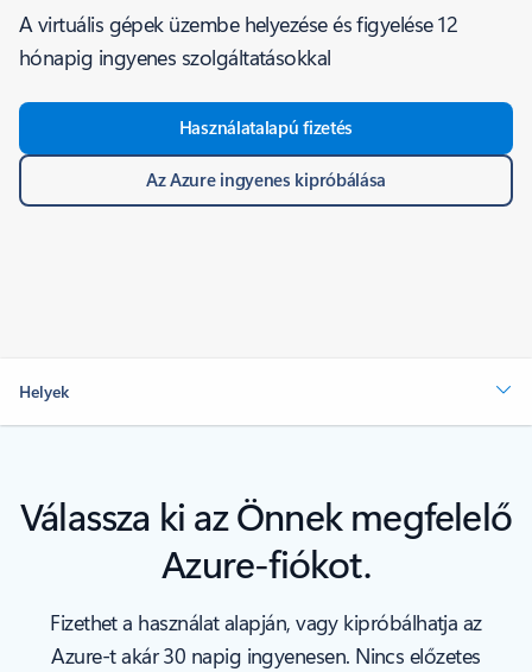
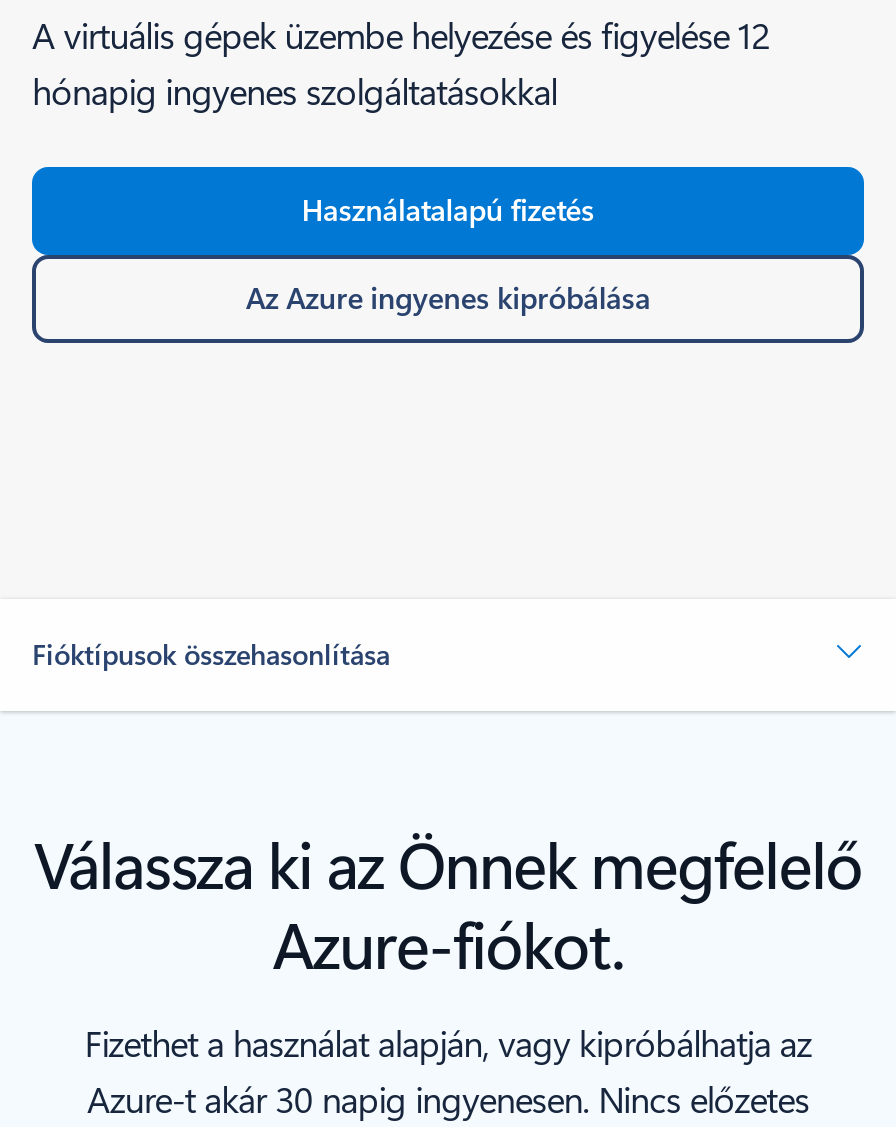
- Helyek
+ Fióktípusok összehasonlítása
